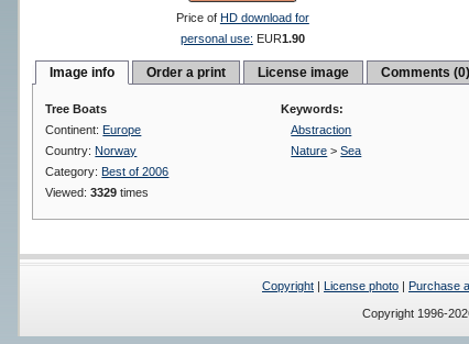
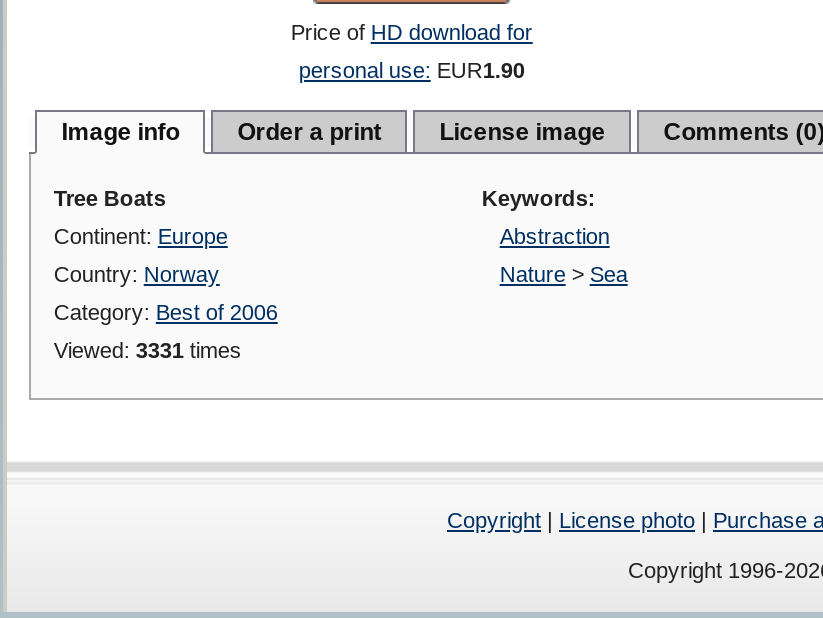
- Viewed: 3329 times
+ Viewed: 3331 times
